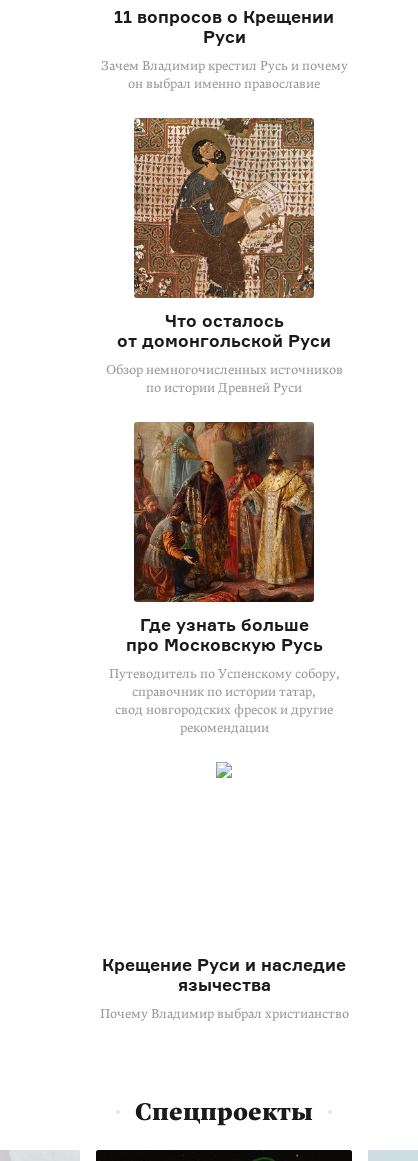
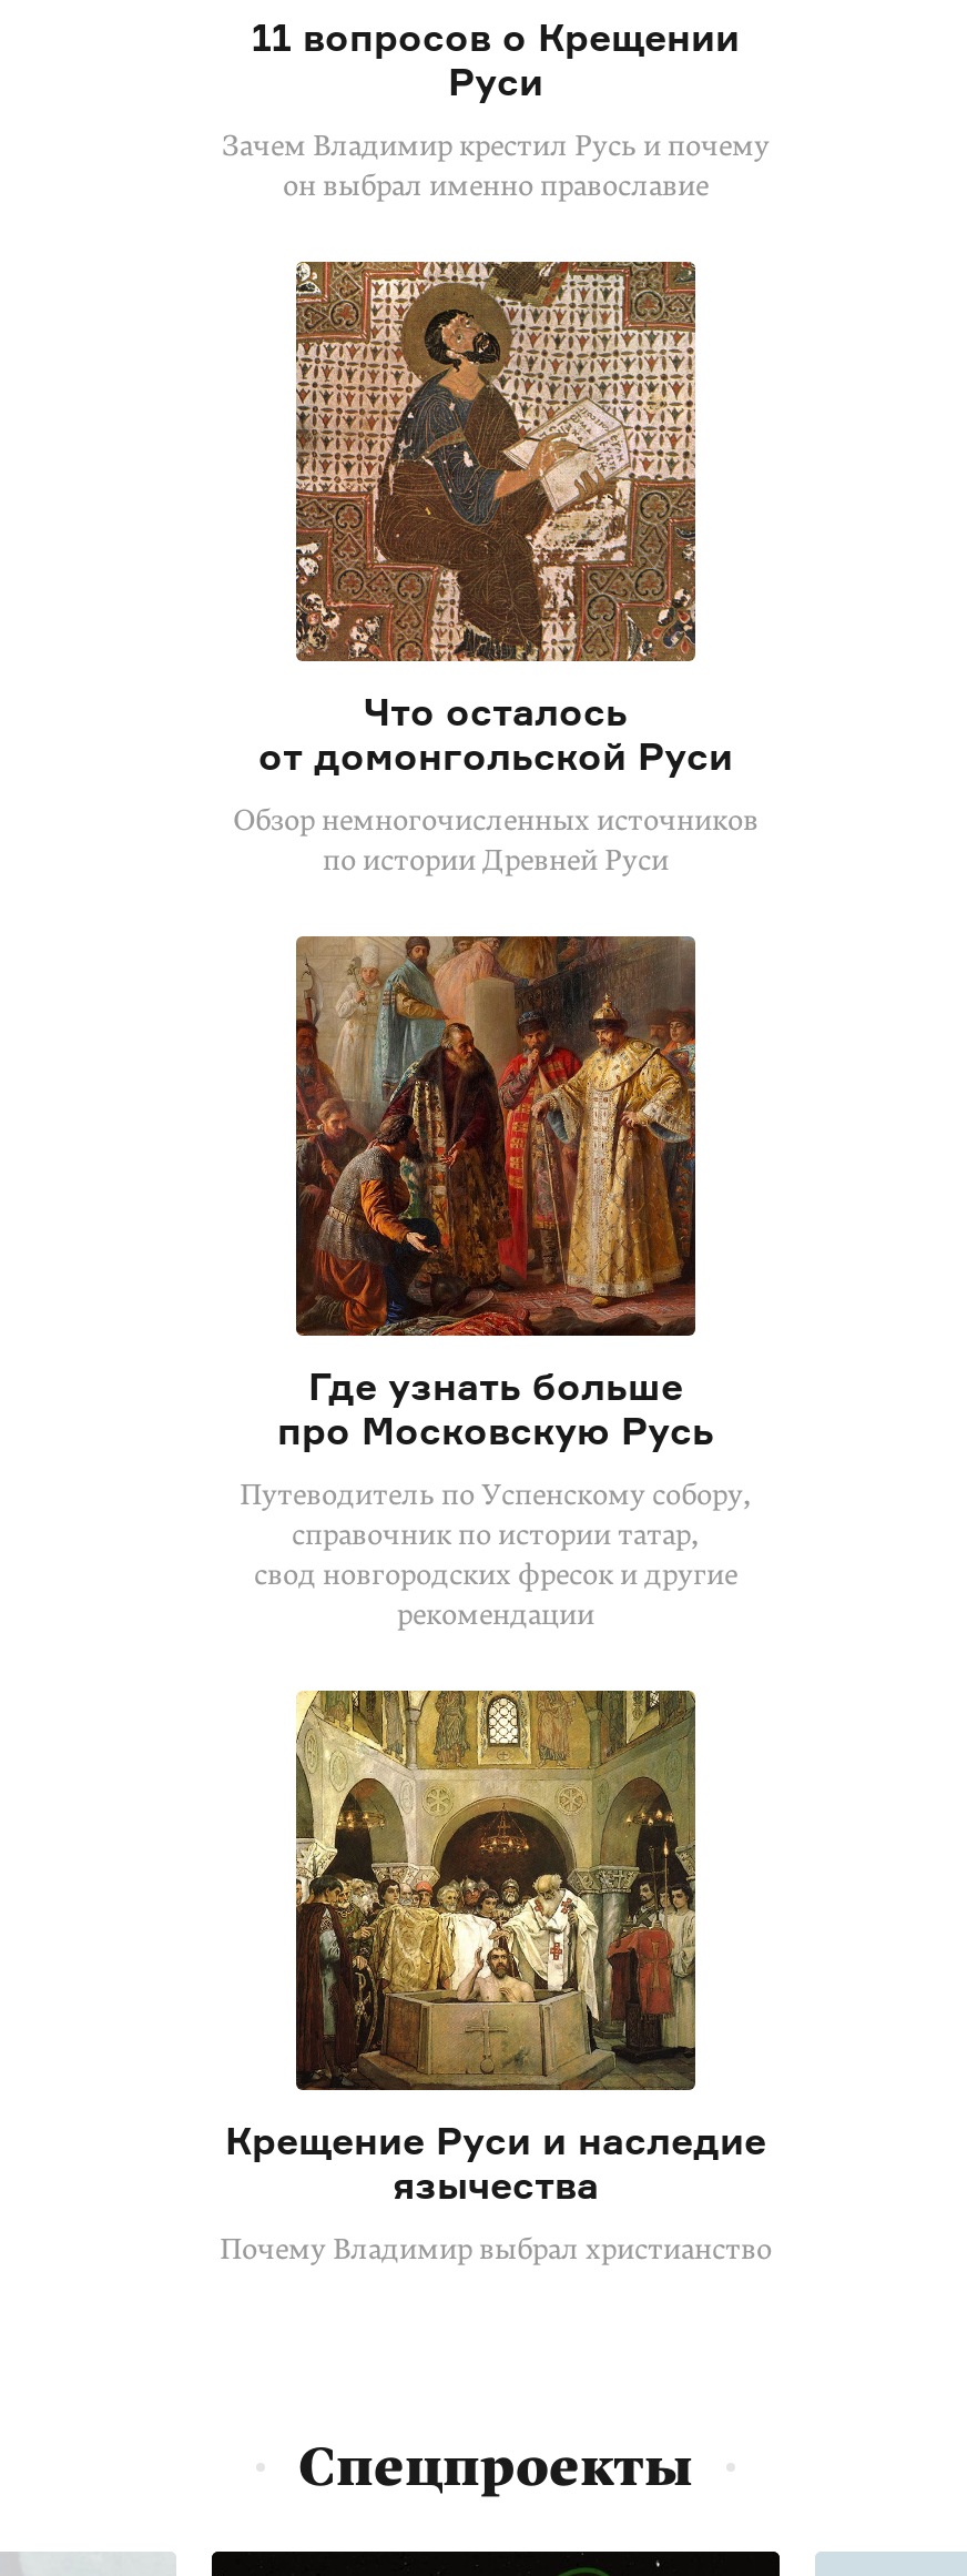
+ [image]
